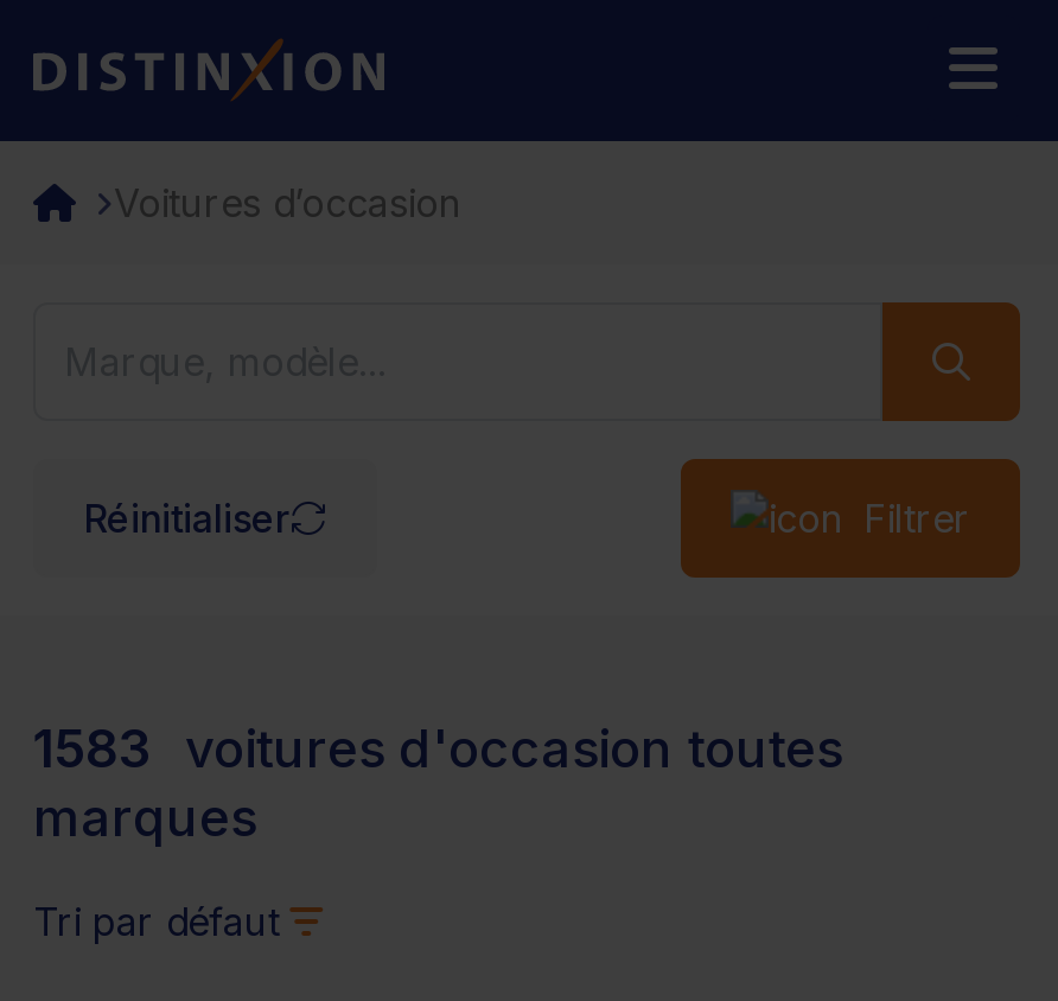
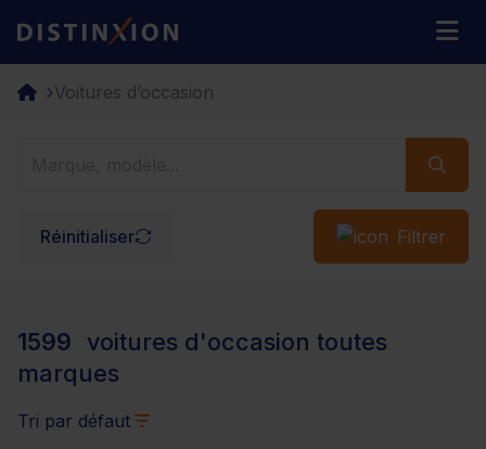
- 1583 voitures d'occasion toutes
+ 1599 voitures d'occasion toutes
